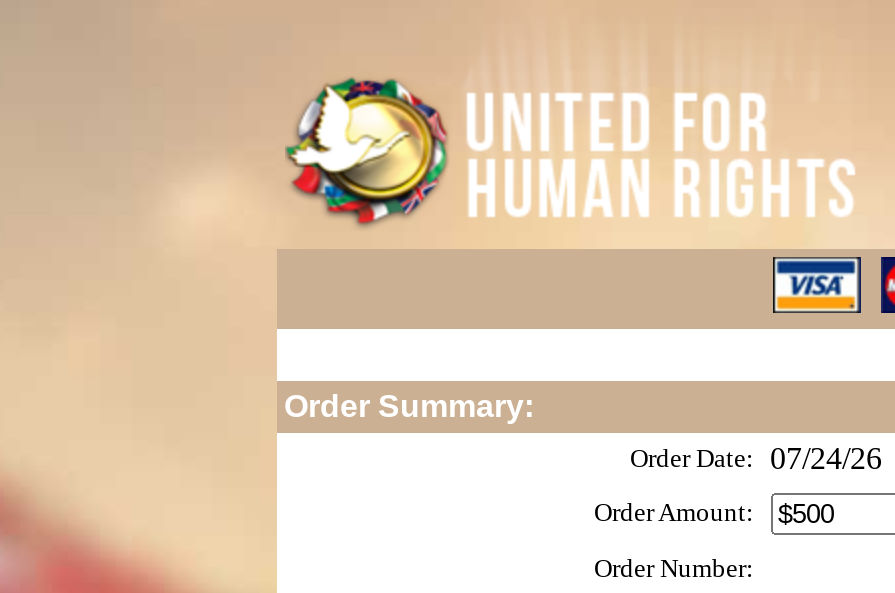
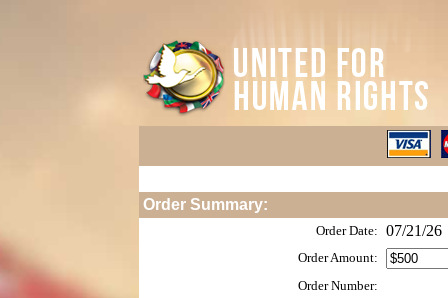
- Order Date: 07/24/26
+ Order Date: 07/21/26
